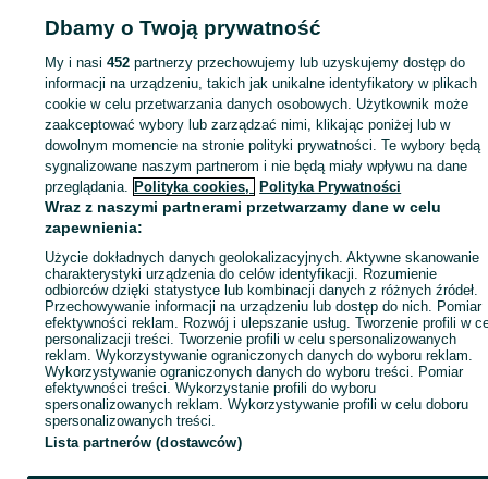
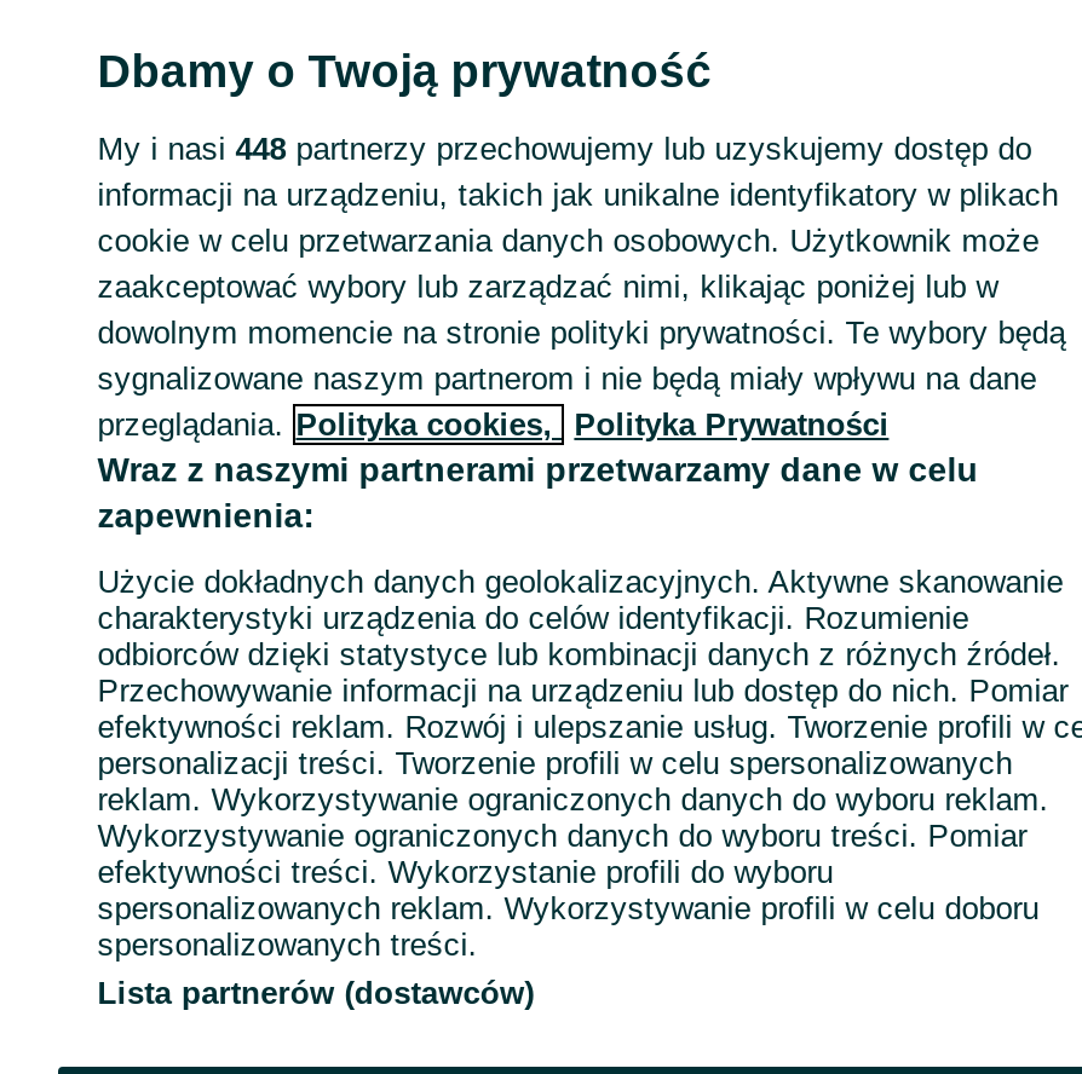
- My i nasi 452 partnerzy przechowujemy lub uzyskujemy dostęp do
+ My i nasi 448 partnerzy przechowujemy lub uzyskujemy dostęp do
